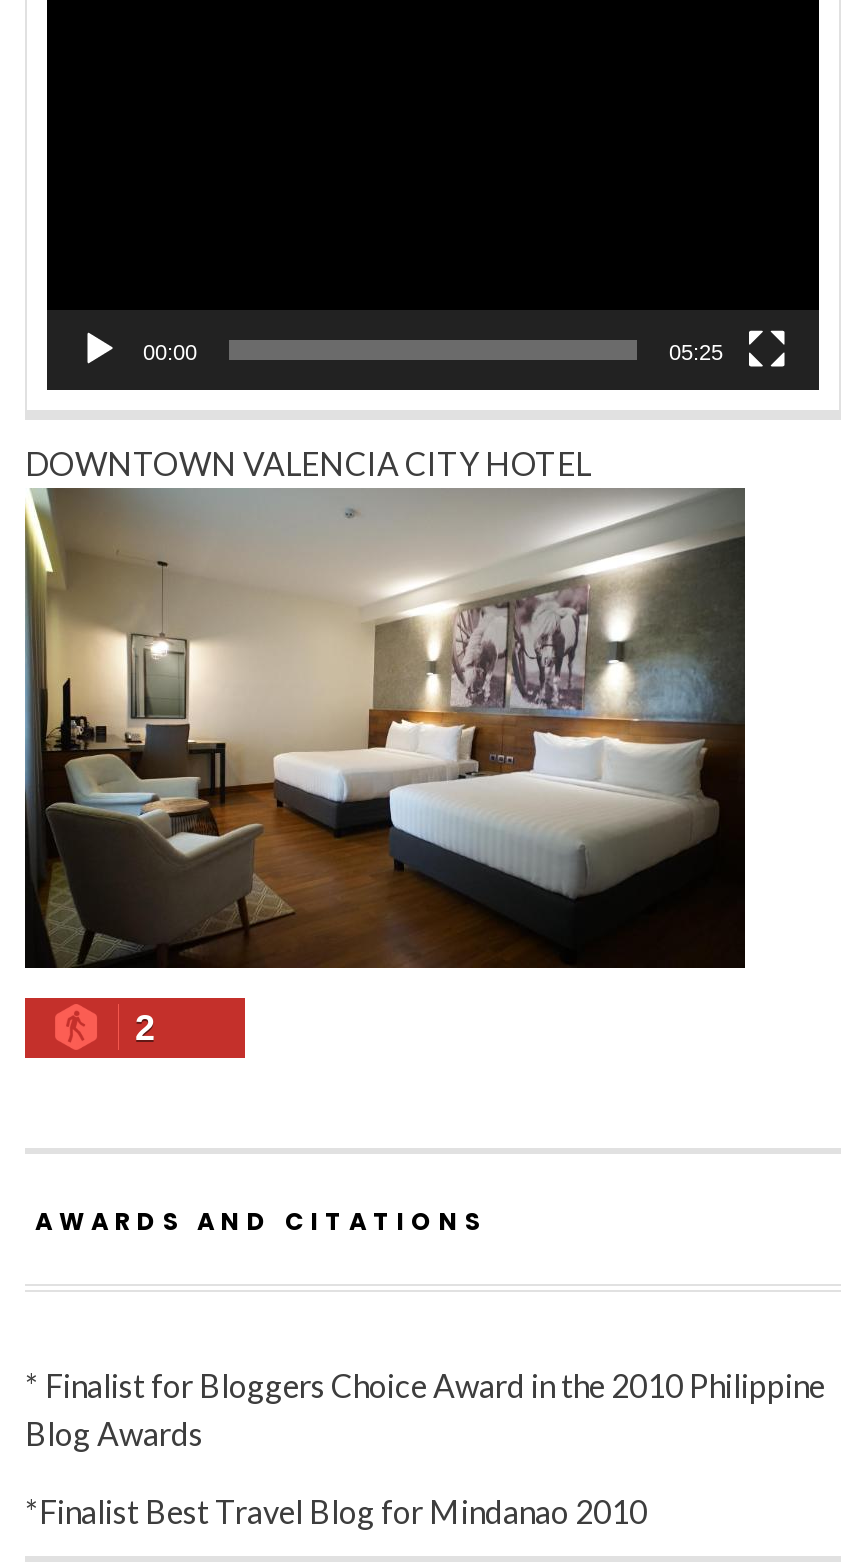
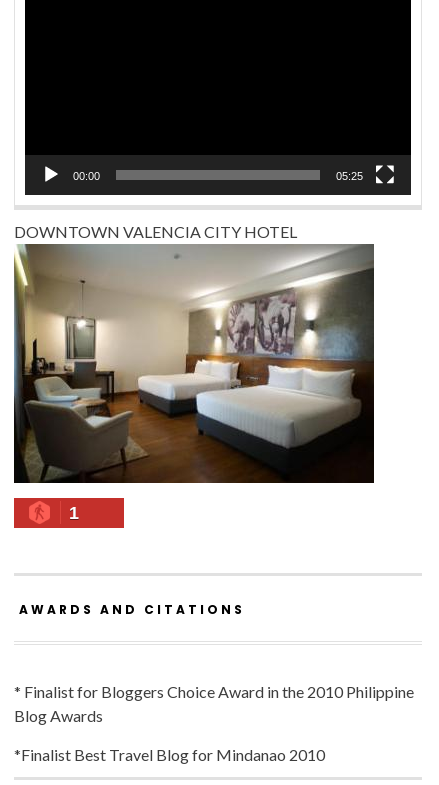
- 2
+ 1
